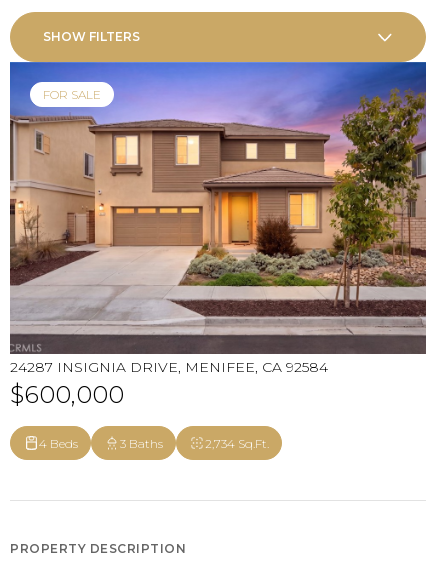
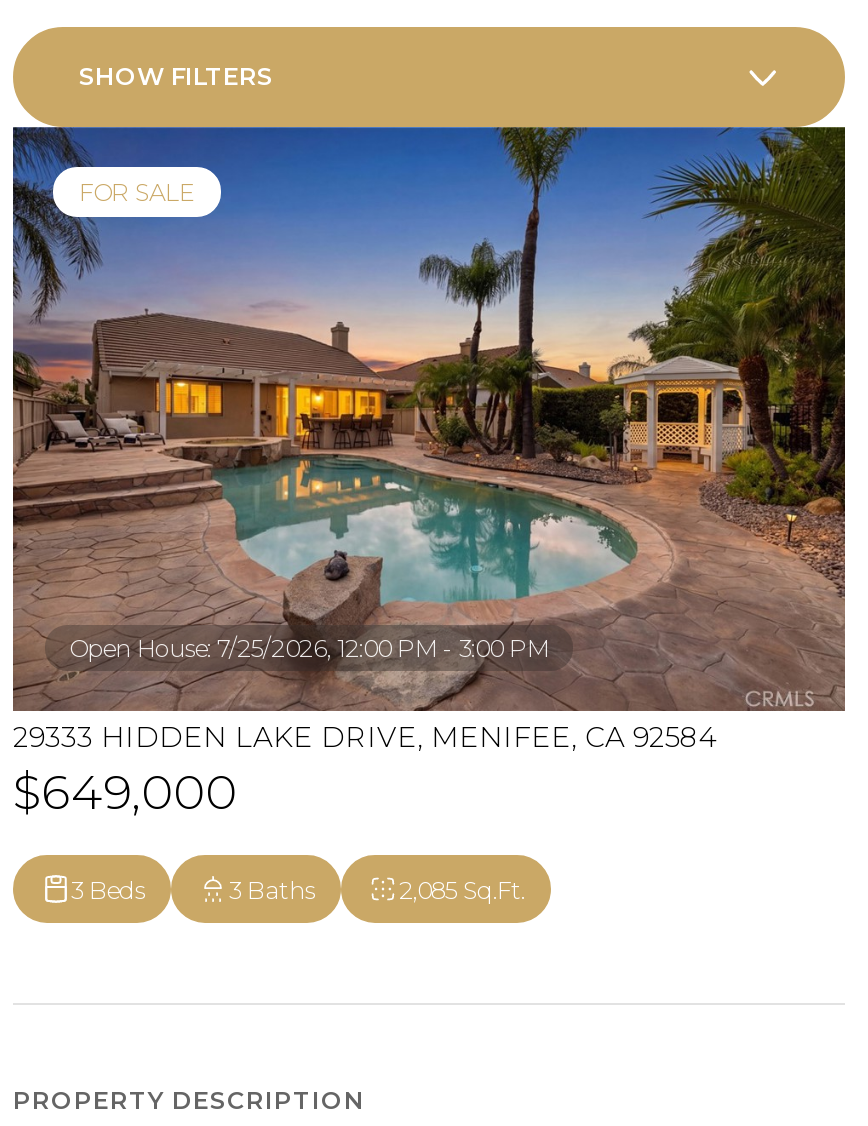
- [image]
- 24287 INSIGNIA DRIVE, MENIFEE, CA 92584
- $600,000
- 4 Beds
+ [image]
+ Open House: 7/25/2026, 12:00 PM - 3:00 PM
+ 29333 HIDDEN LAKE DRIVE, MENIFEE, CA 92584
+ $649,000
+ 3 Beds

- 2,734 Sq.Ft.
+ 2,085 Sq.Ft.
